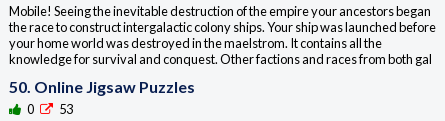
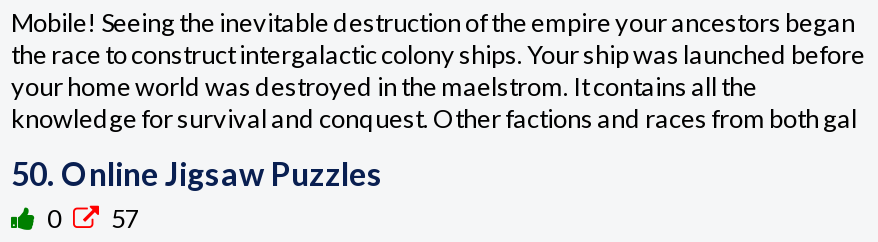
- 53
+ 57
